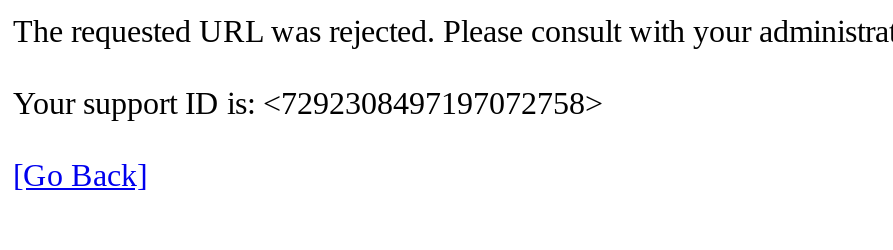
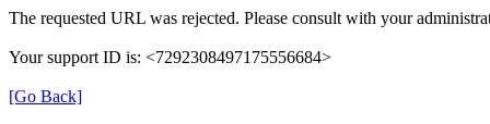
- Your support ID is: <7292308497197072758>
+ Your support ID is: <7292308497175556684>
